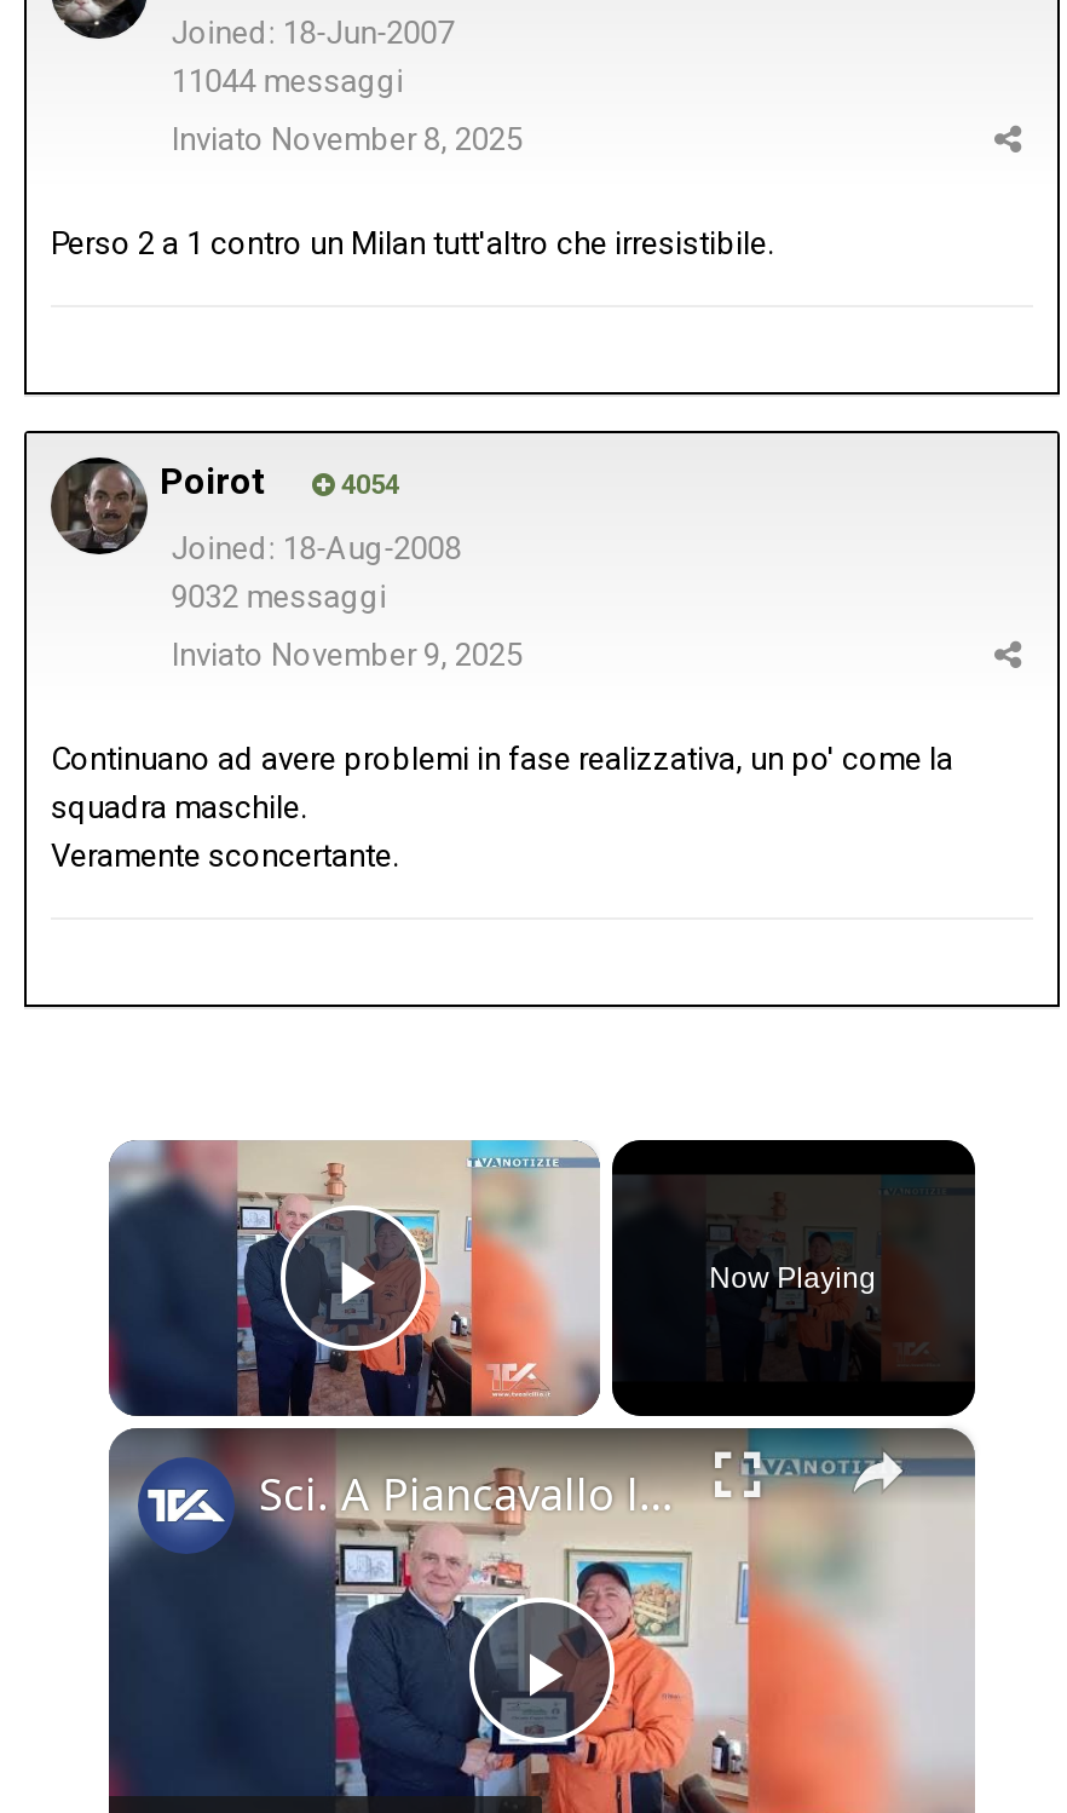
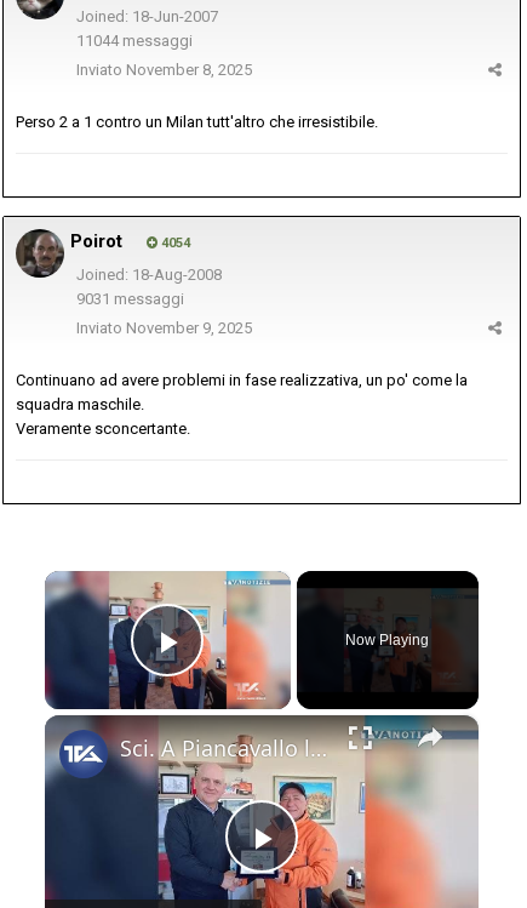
- 9032 messaggi
+ 9031 messaggi
